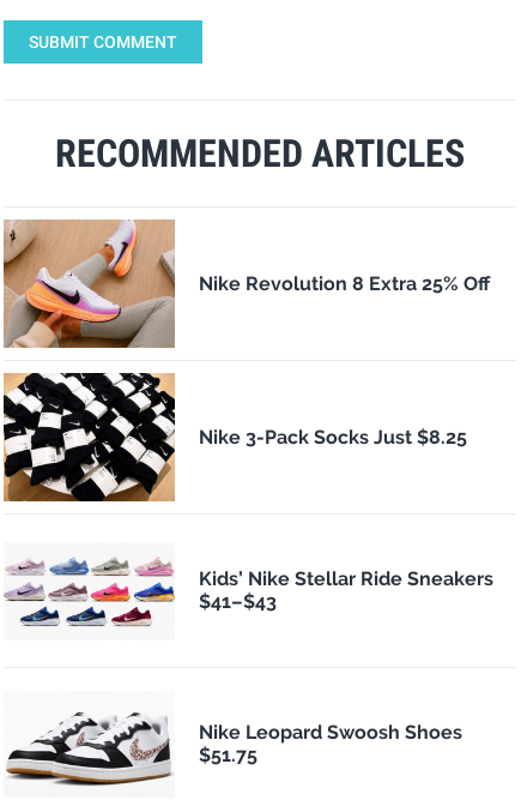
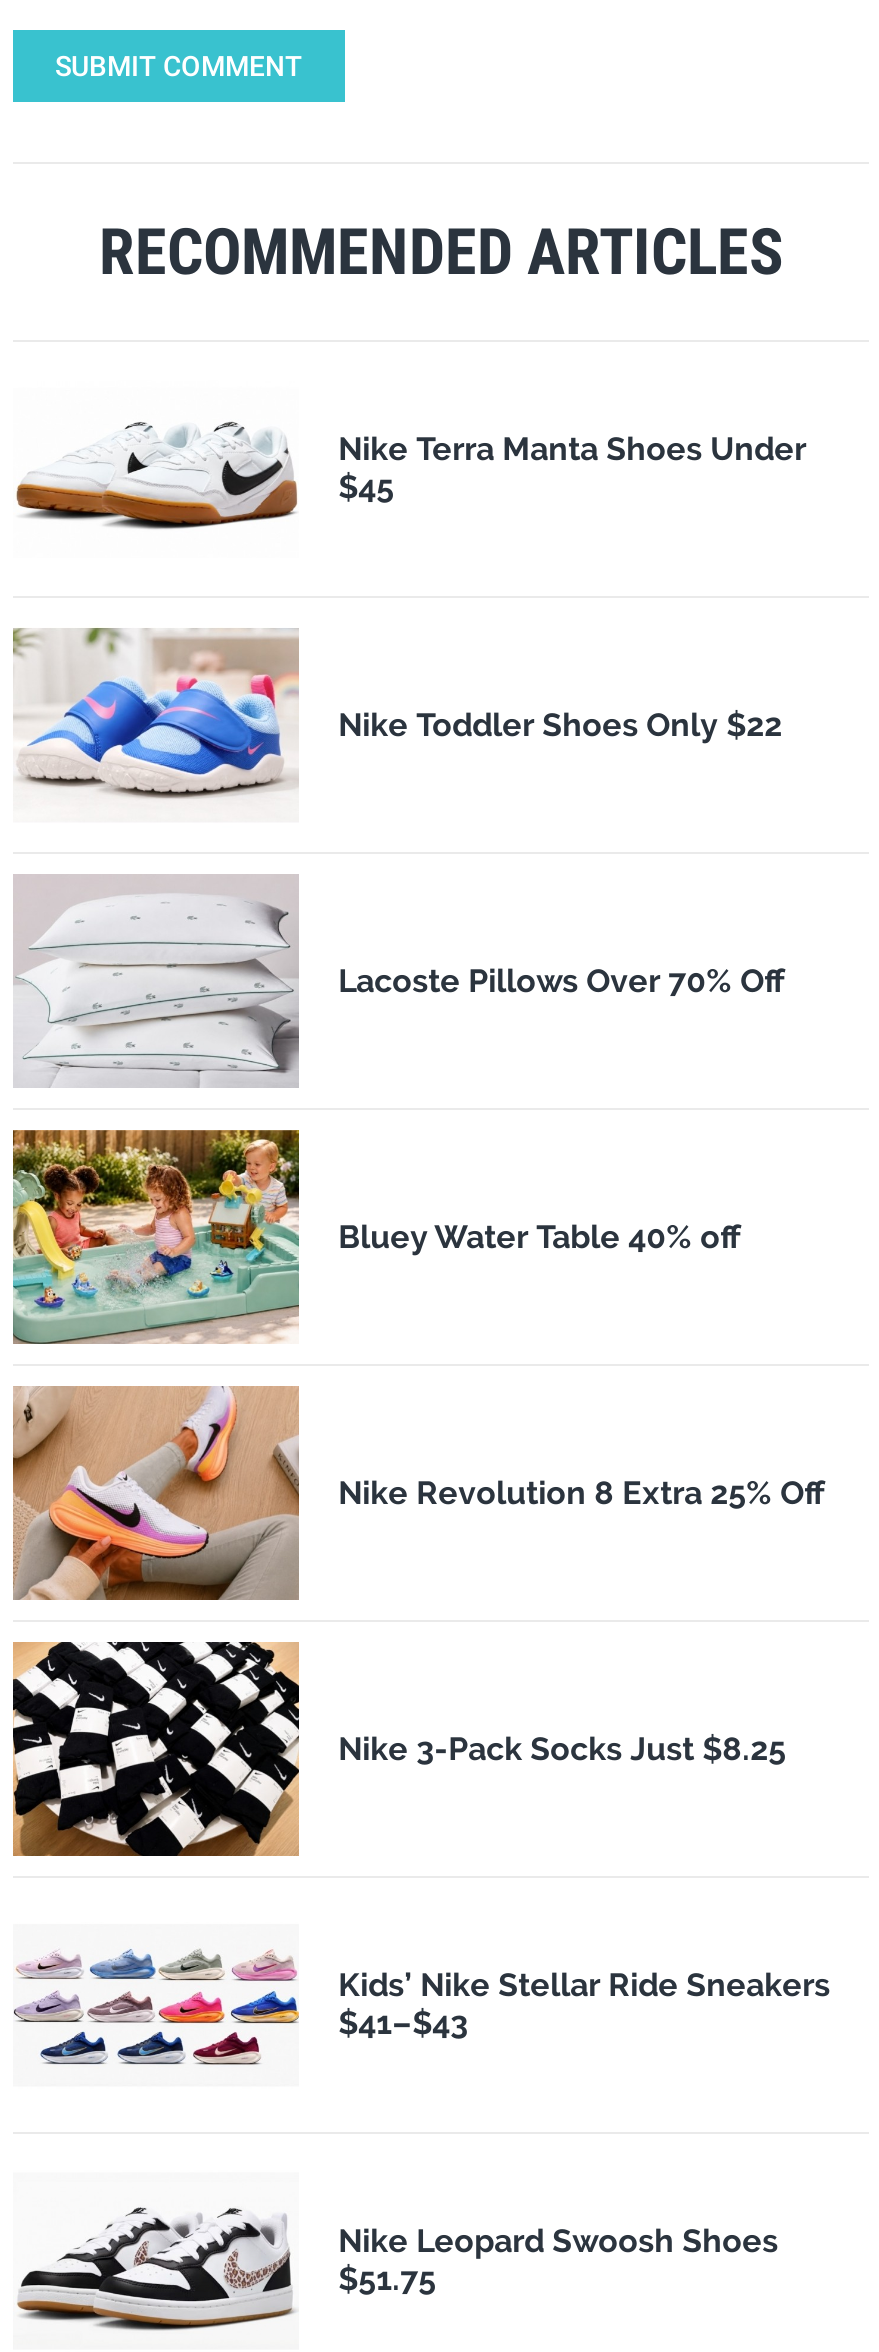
+ [image]
+ Bluey Water Table 40% off

+ [image]
+ Nike Toddler Shoes Only $22

+ [image]
+ Lacoste Pillows Over 70% Off

+ [image]
+ Nike Terra Manta Shoes Under
+ $45
